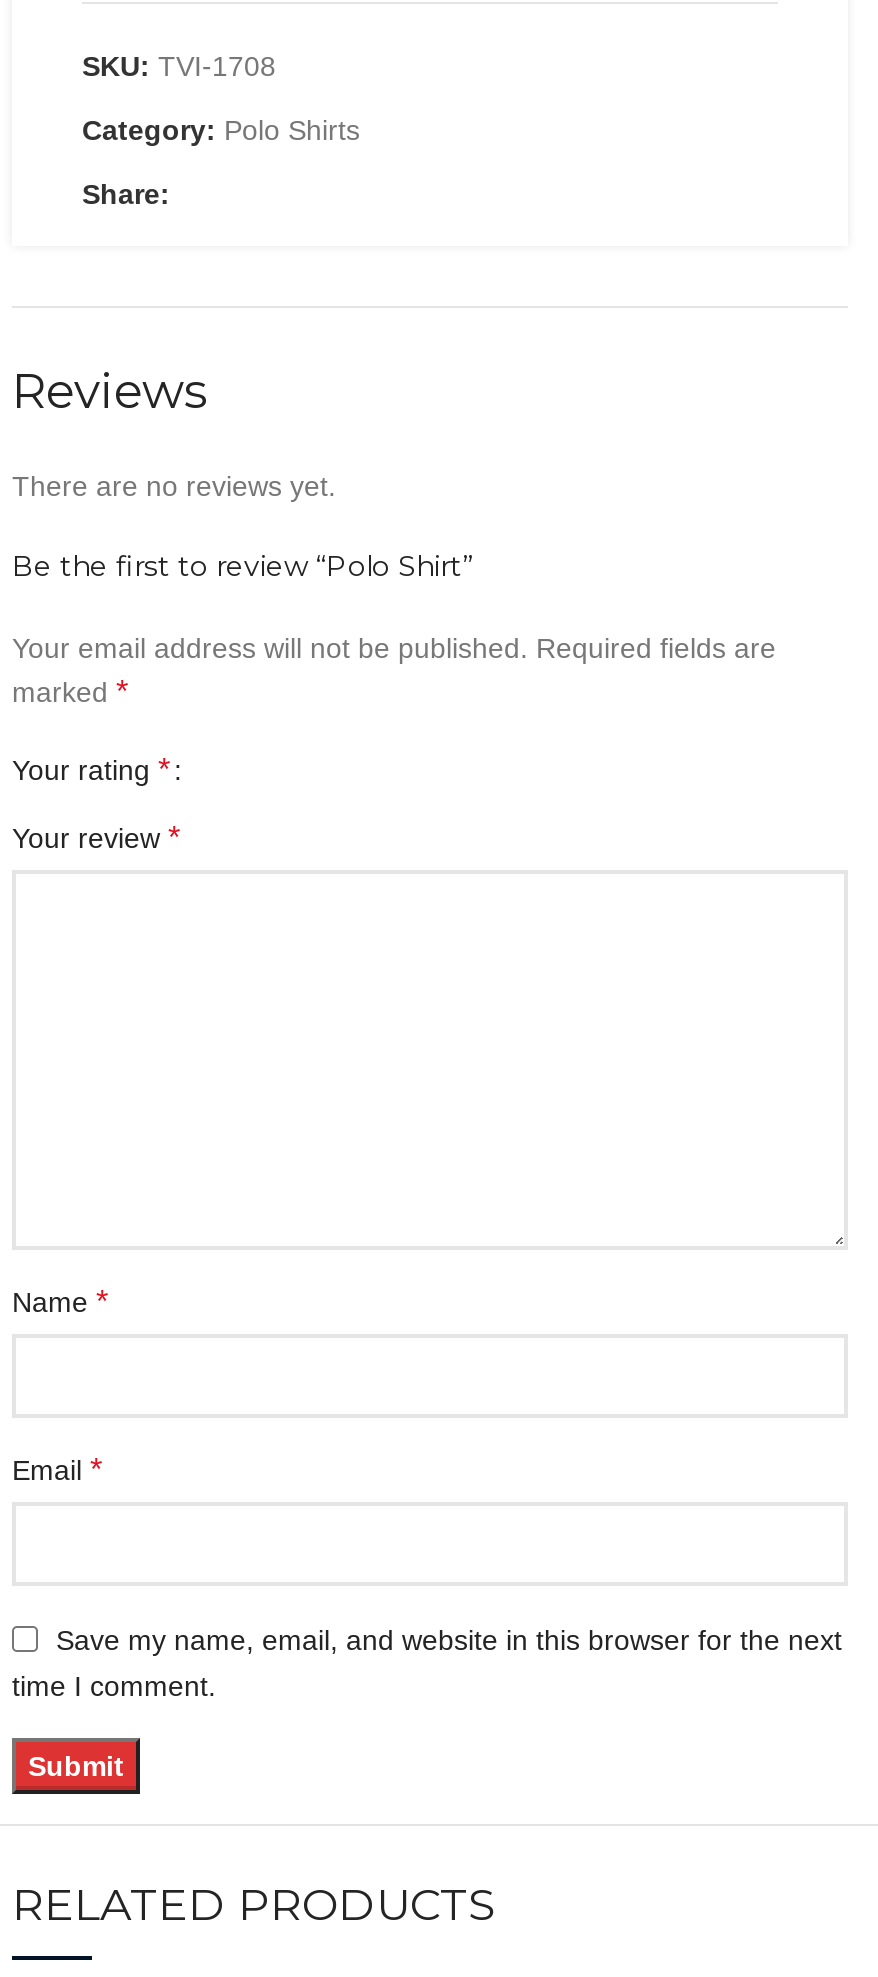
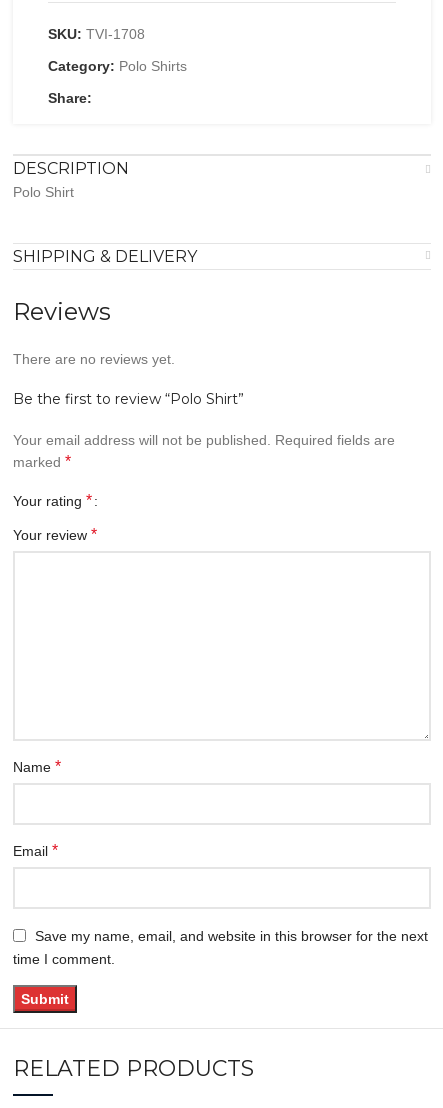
+ DESCRIPTION
+ Polo Shirt
+ SHIPPING & DELIVERY
